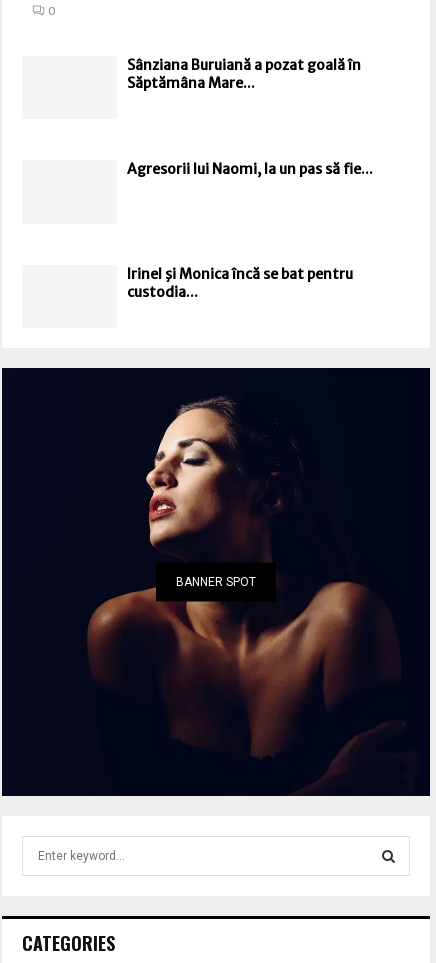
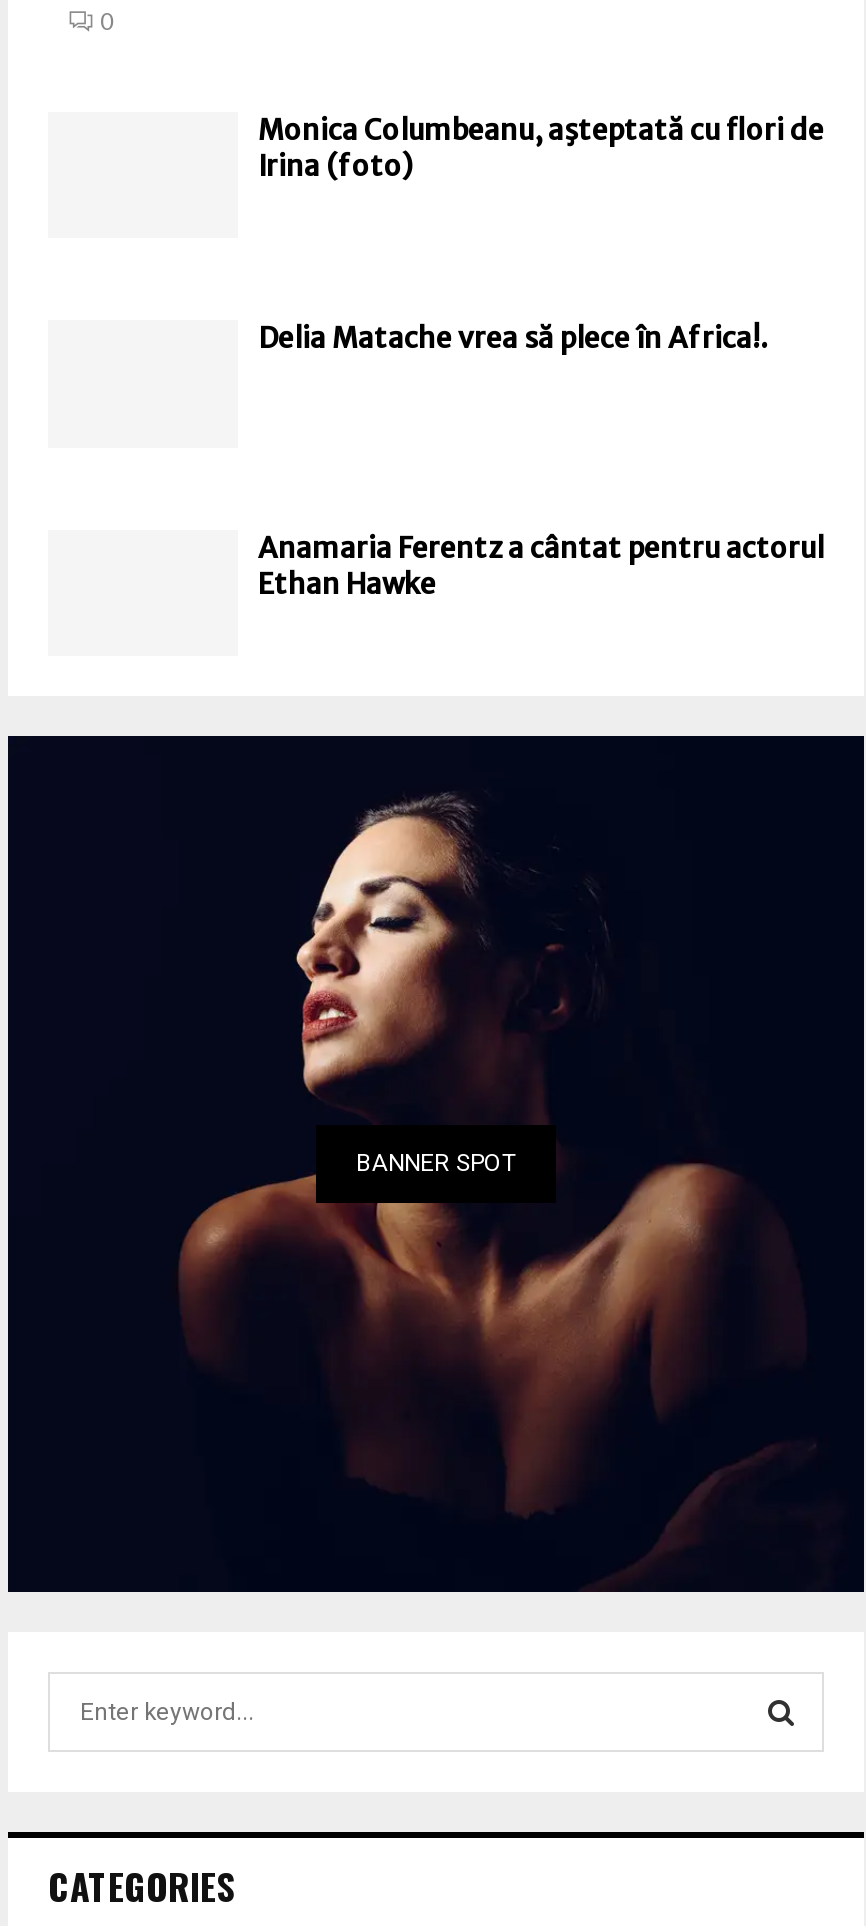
- Sânziana Buruiană a pozat goală în
- Săptămâna Mare...
+ Monica Columbeanu, aşteptată cu flori de
+ Irina (foto)

- Agresorii lui Naomi, la un pas să fie...
+ Delia Matache vrea să plece în Africa!.

- Irinel şi Monica încă se bat pentru
- custodia...
+ Anamaria Ferentz a cântat pentru actorul
+ Ethan Hawke
